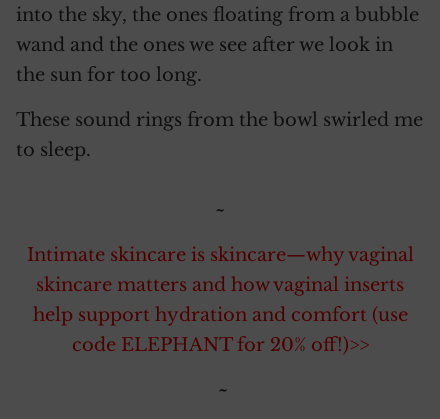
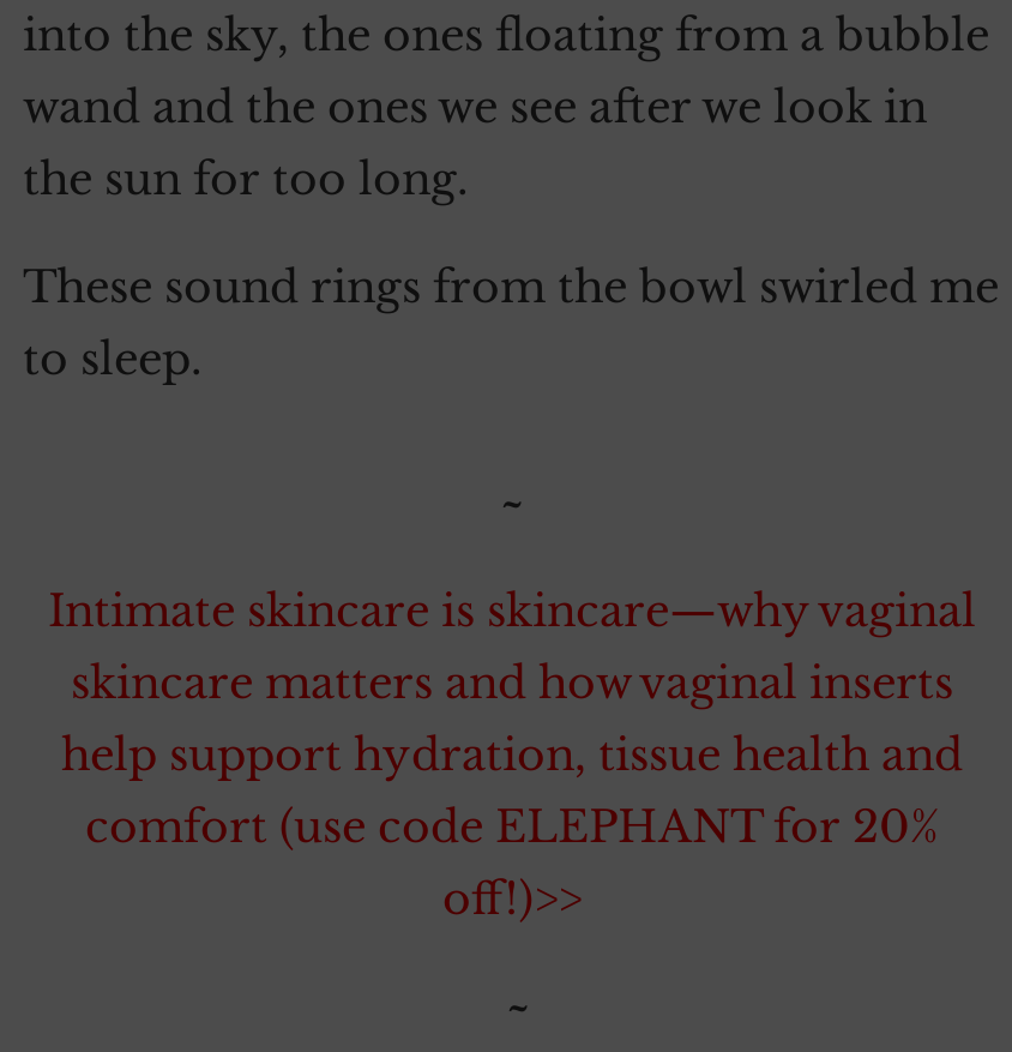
- help support hydration and comfort (use
- code ELEPHANT for 20% off!)>>
+ help support hydration, tissue health and
+ comfort (use code ELEPHANT for 20%
+ off!)>>
